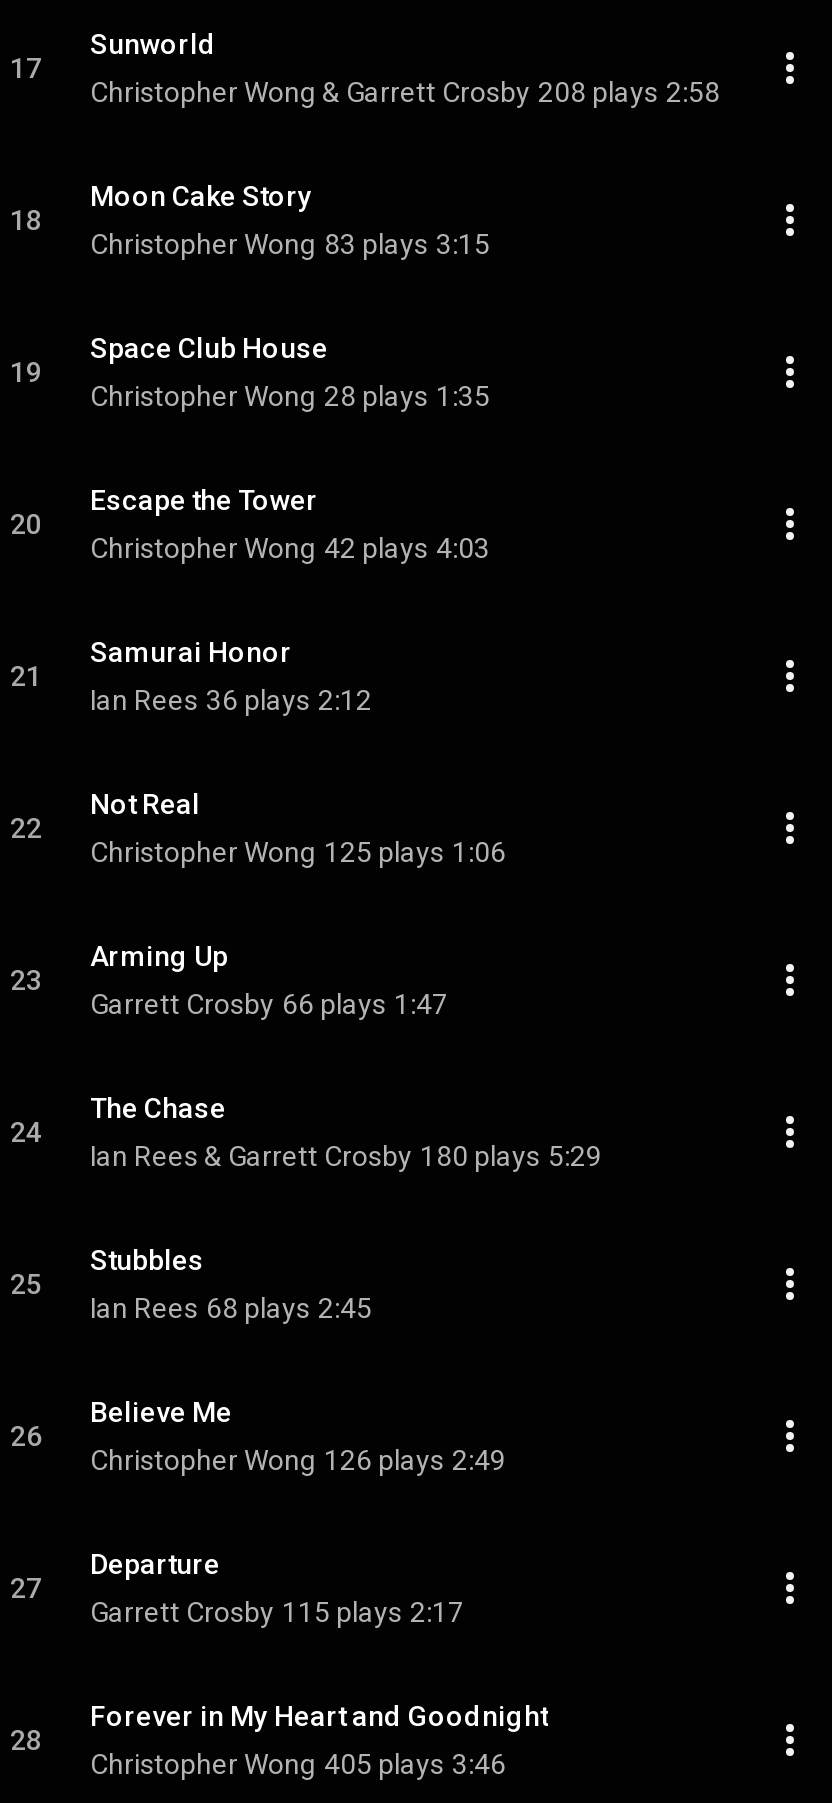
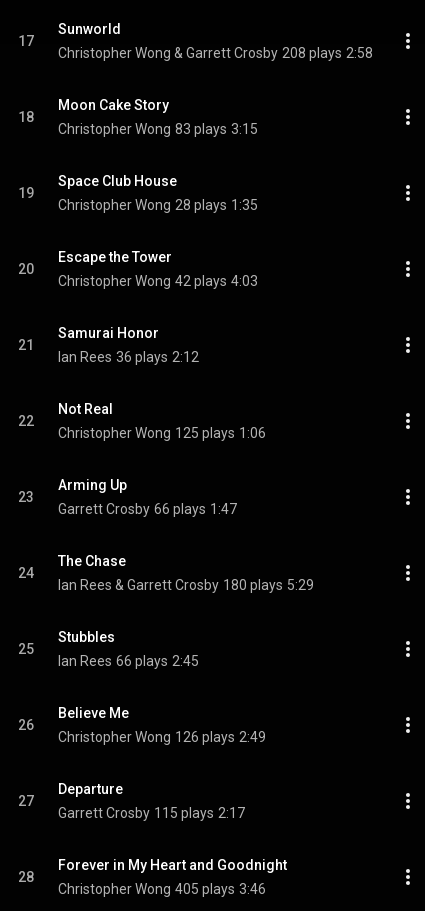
- Ian Rees 68 plays 2:45
+ Ian Rees 66 plays 2:45
